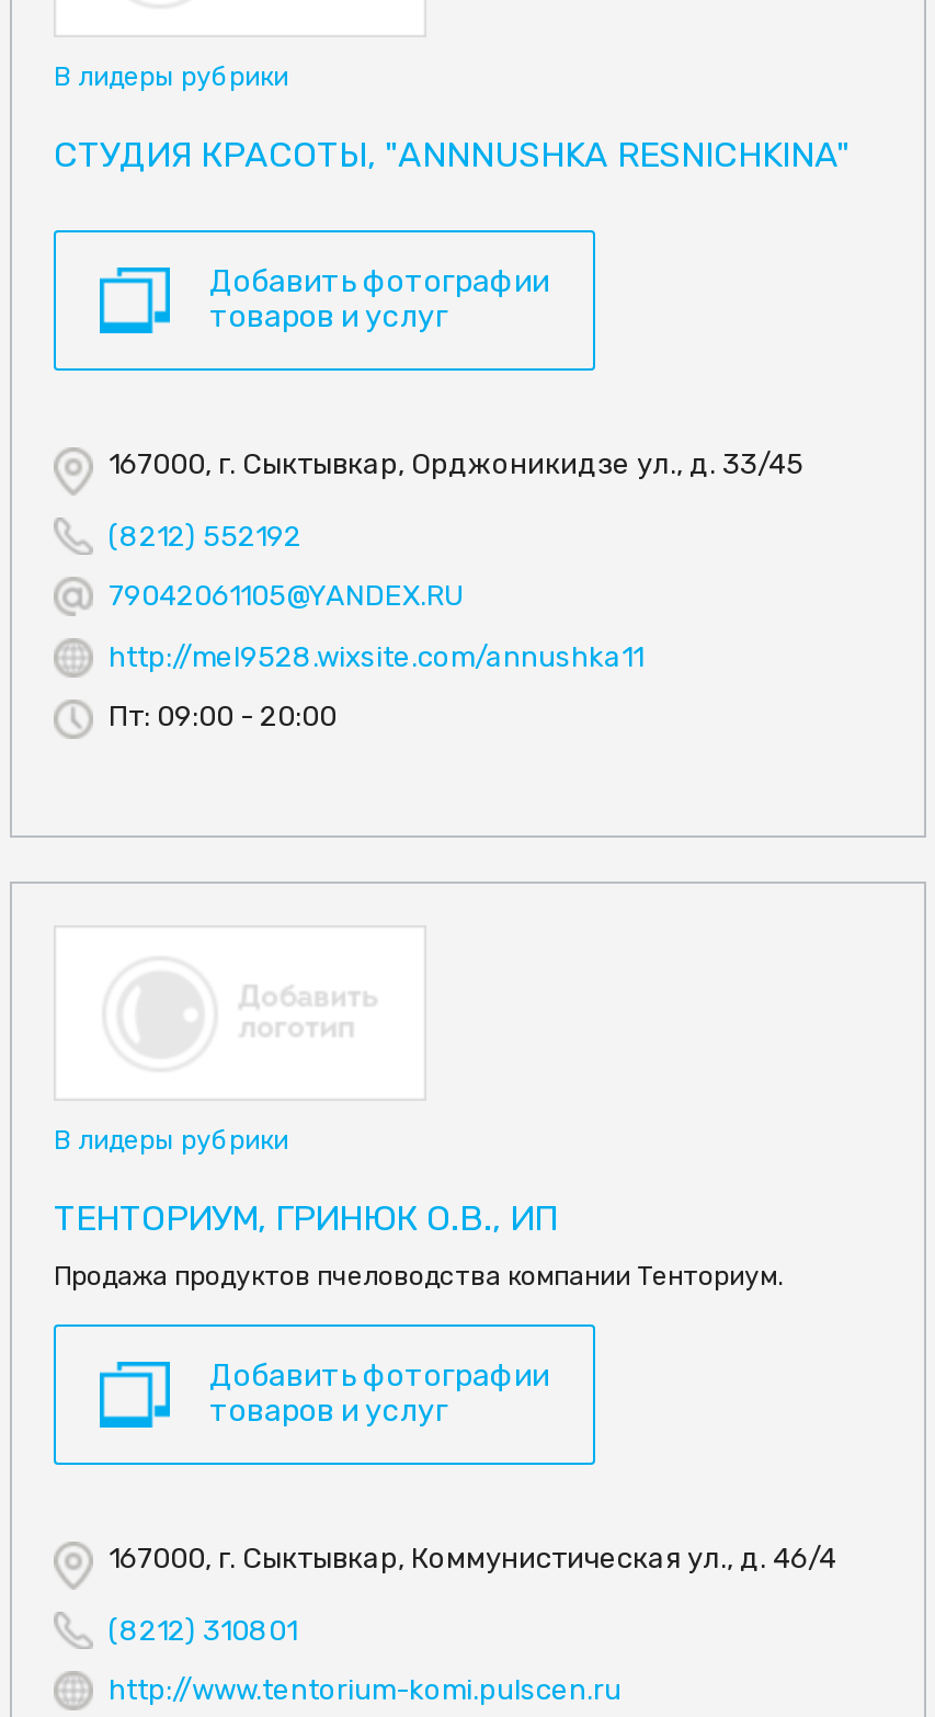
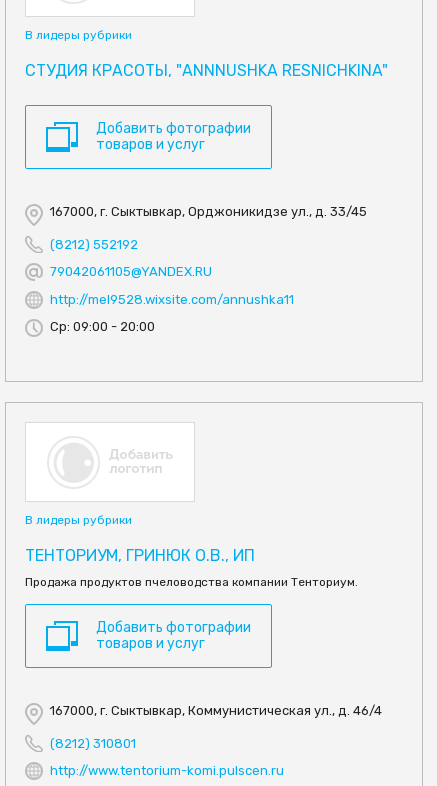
- Пт: 09:00 - 20:00
+ Ср: 09:00 - 20:00
